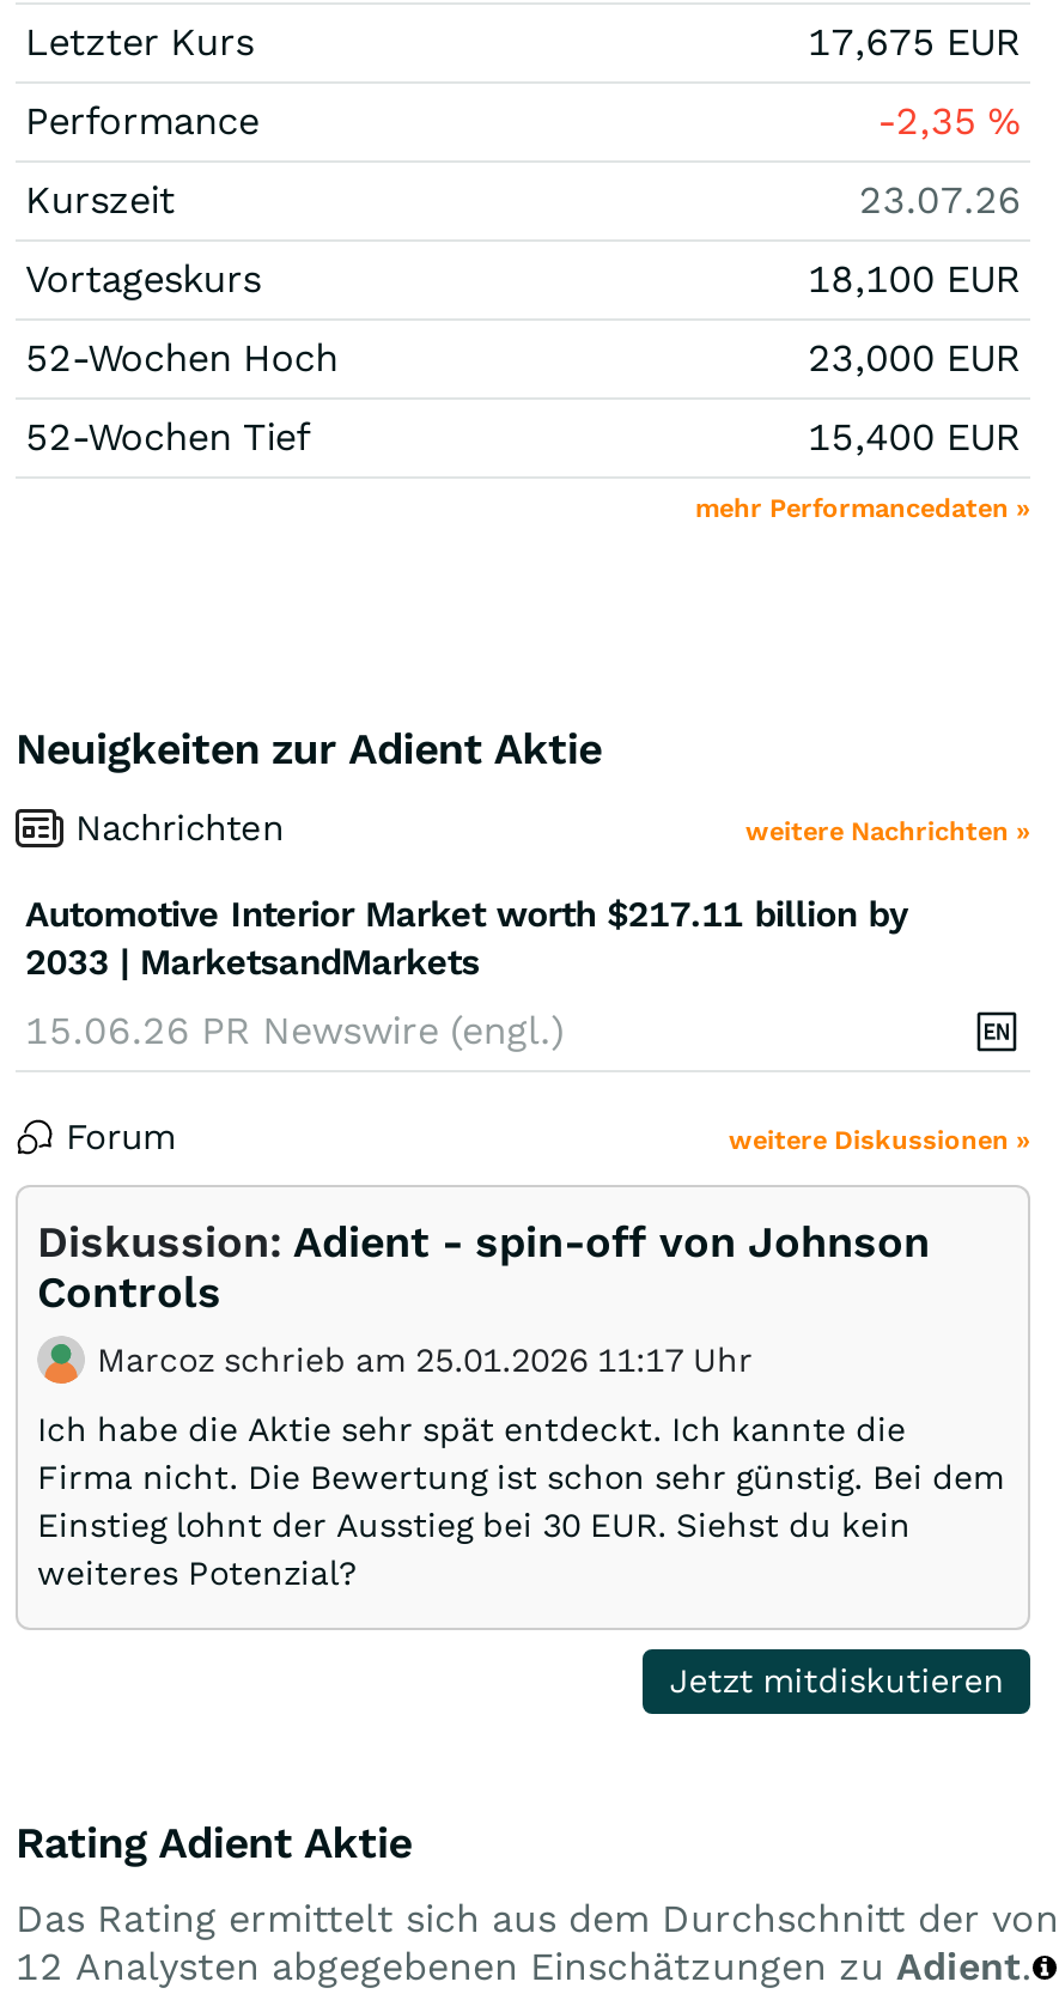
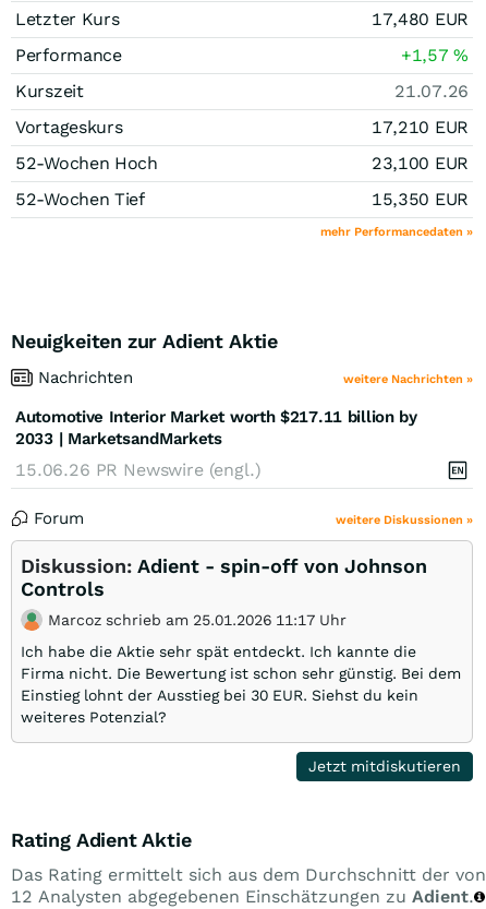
- 17,675 EUR
+ 17,480 EUR

- -2,35%
+ +1,57%

- 23.07.26
+ 21.07.26

- 18,100 EUR
+ 17,210 EUR

- 23,000 EUR
+ 23,100 EUR

- 15,400 EUR
+ 15,350 EUR
